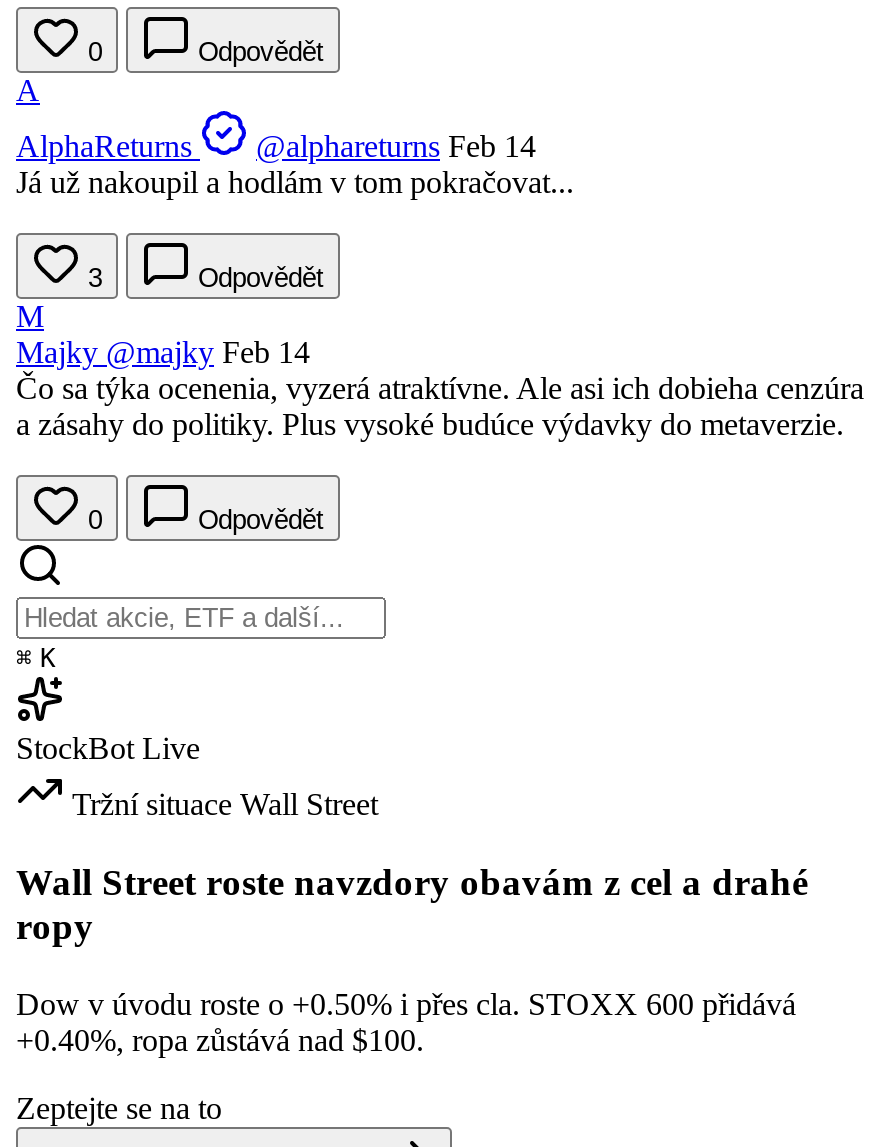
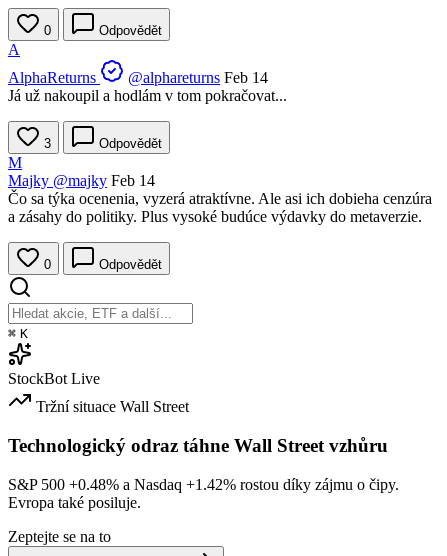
- Wall Street roste navzdory obavám z cel a drahé
- ropy
+ Technologický odraz táhne Wall Street vzhůru

- Dow v úvodu roste o +0.50% i přes cla. STOXX 600 přidává
- +0.40%, ropa zůstává nad $100.
+ S&P 500 +0.48% a Nasdaq +1.42% rostou díky zájmu o čipy.
+ Evropa také posiluje.
